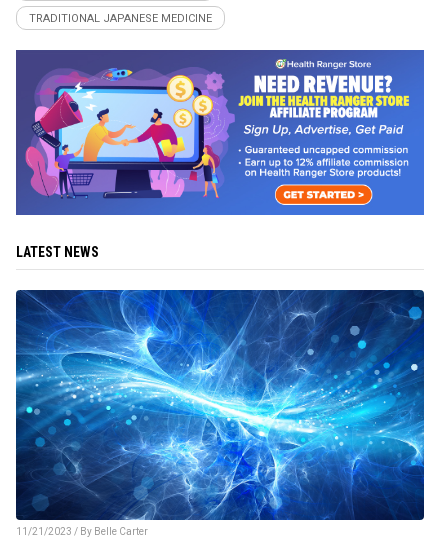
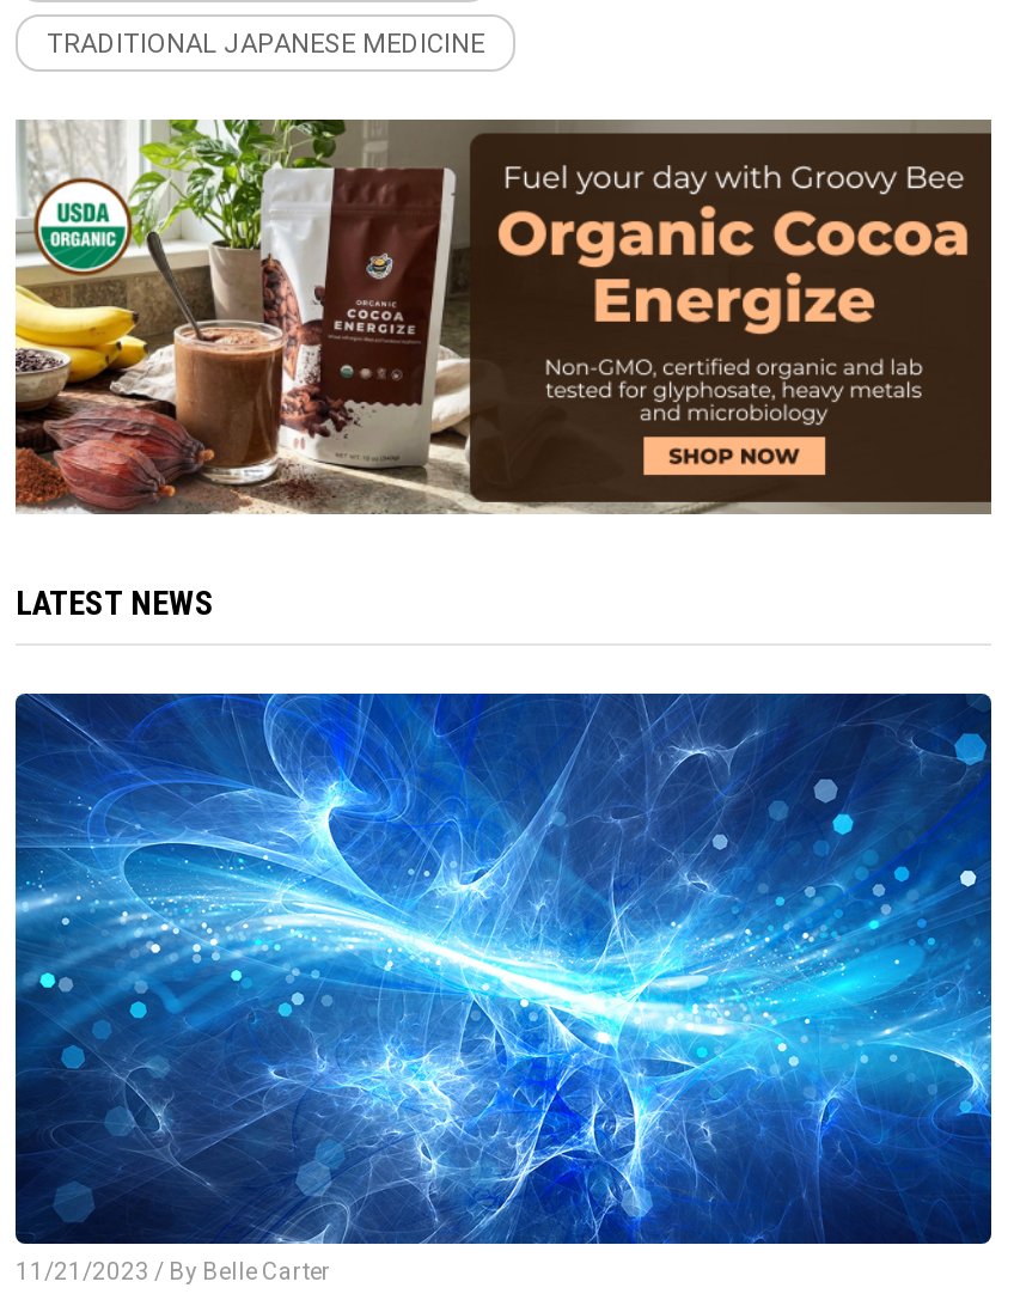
- [image]
+ [image]
